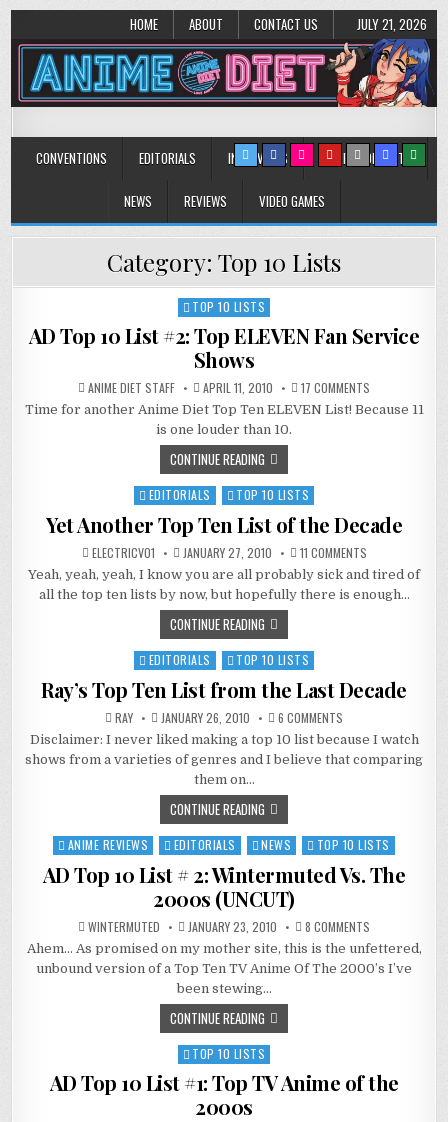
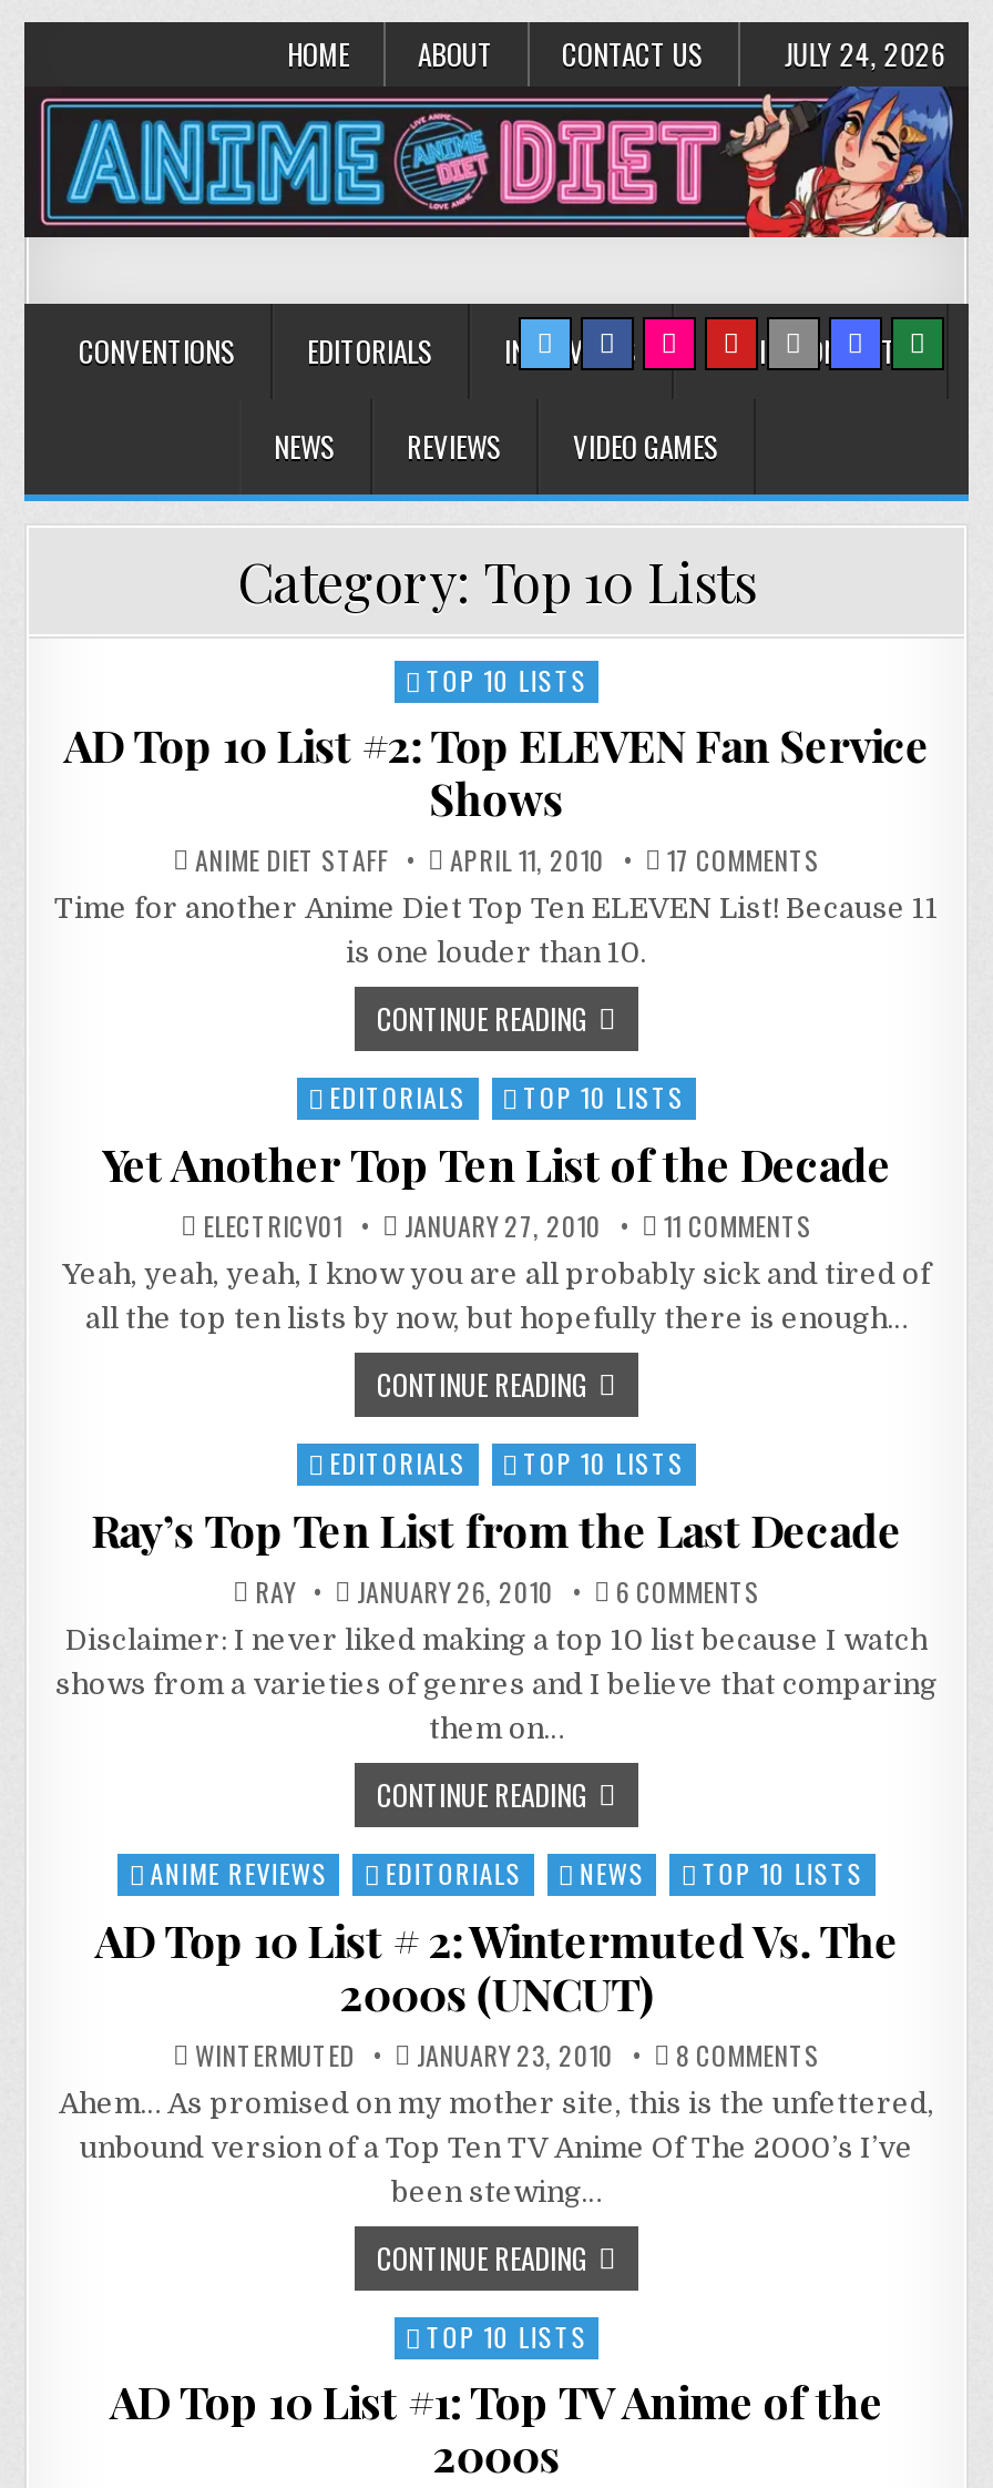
- HOME ABOUT CONTACT US JULY 21, 2026
+ HOME ABOUT CONTACT US JULY 24, 2026
